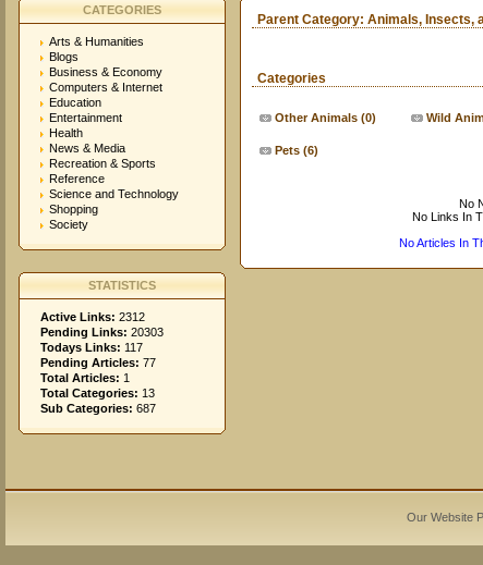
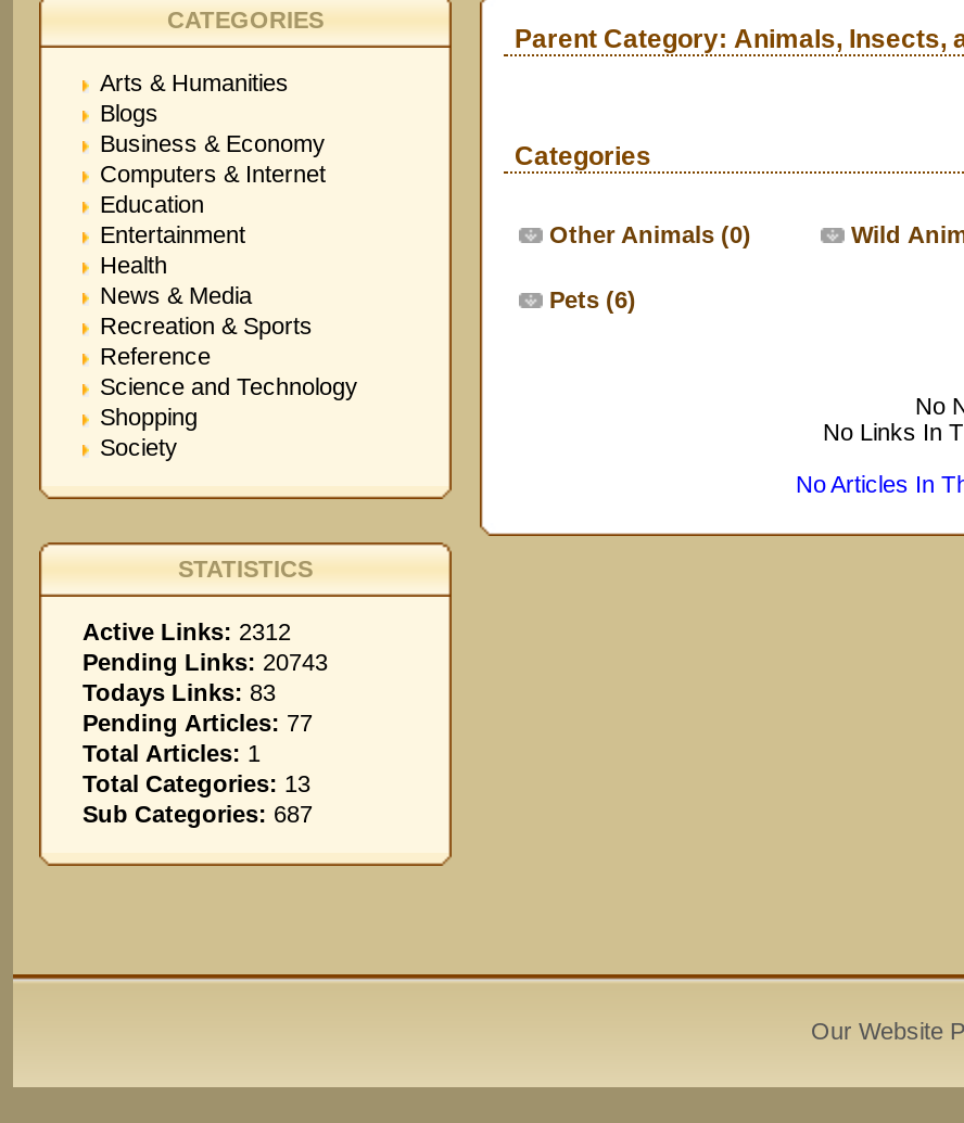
- Pending Links: 20303
+ Pending Links: 20743

- Todays Links: 117
+ Todays Links: 83
